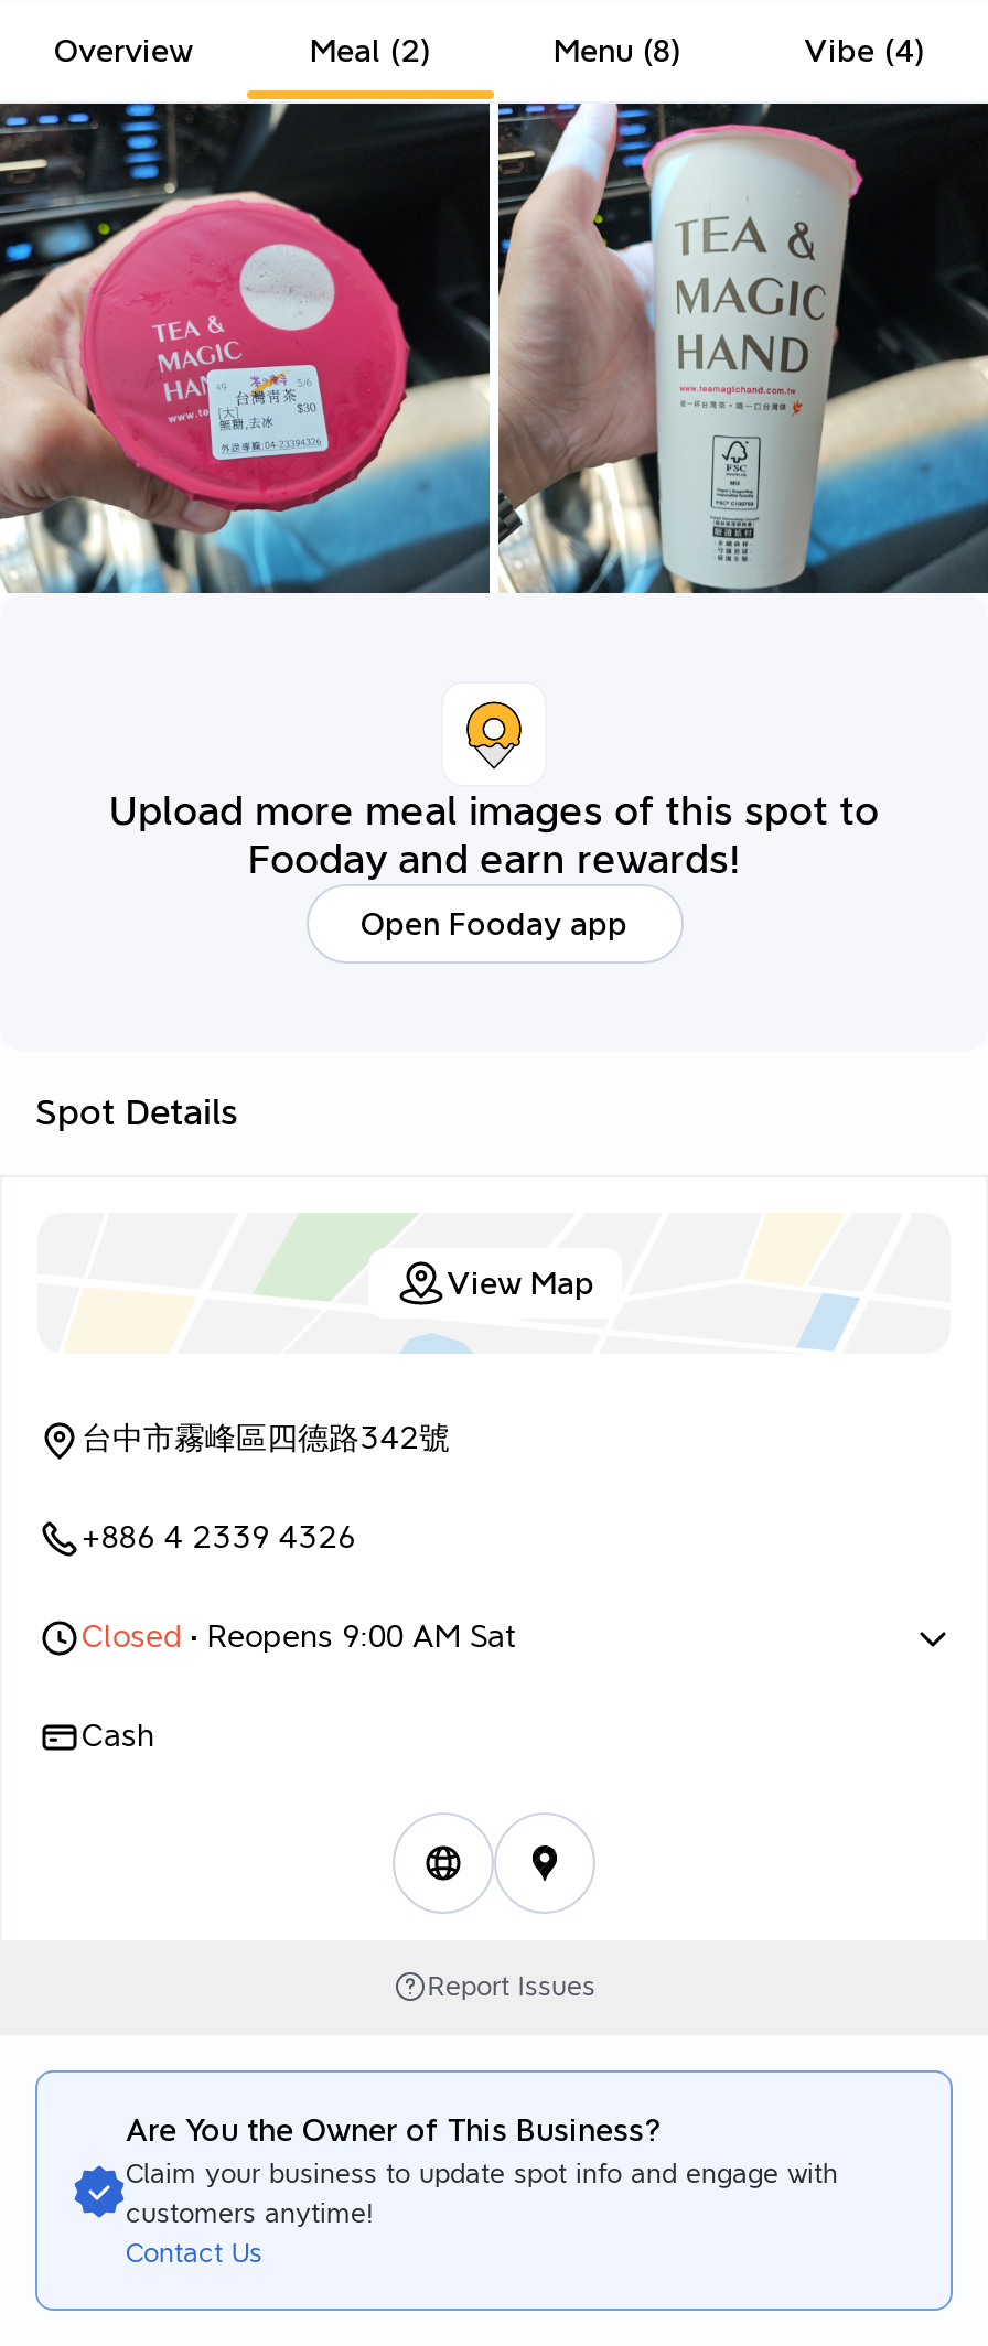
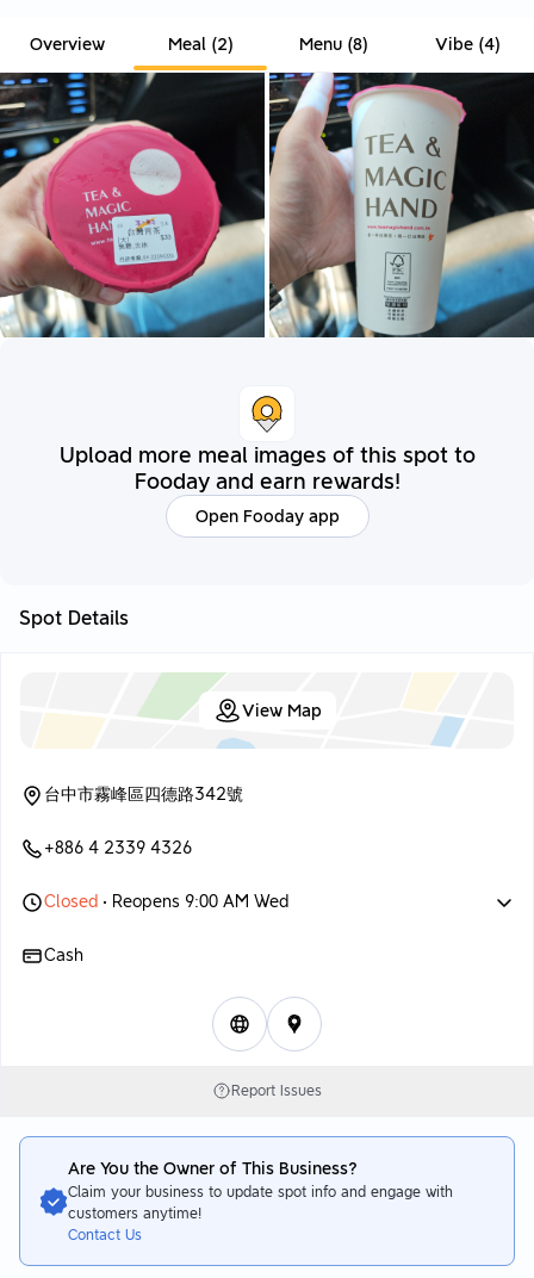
- Closed • Reopens 9:00 AM Sat
+ Closed • Reopens 9:00 AM Wed
